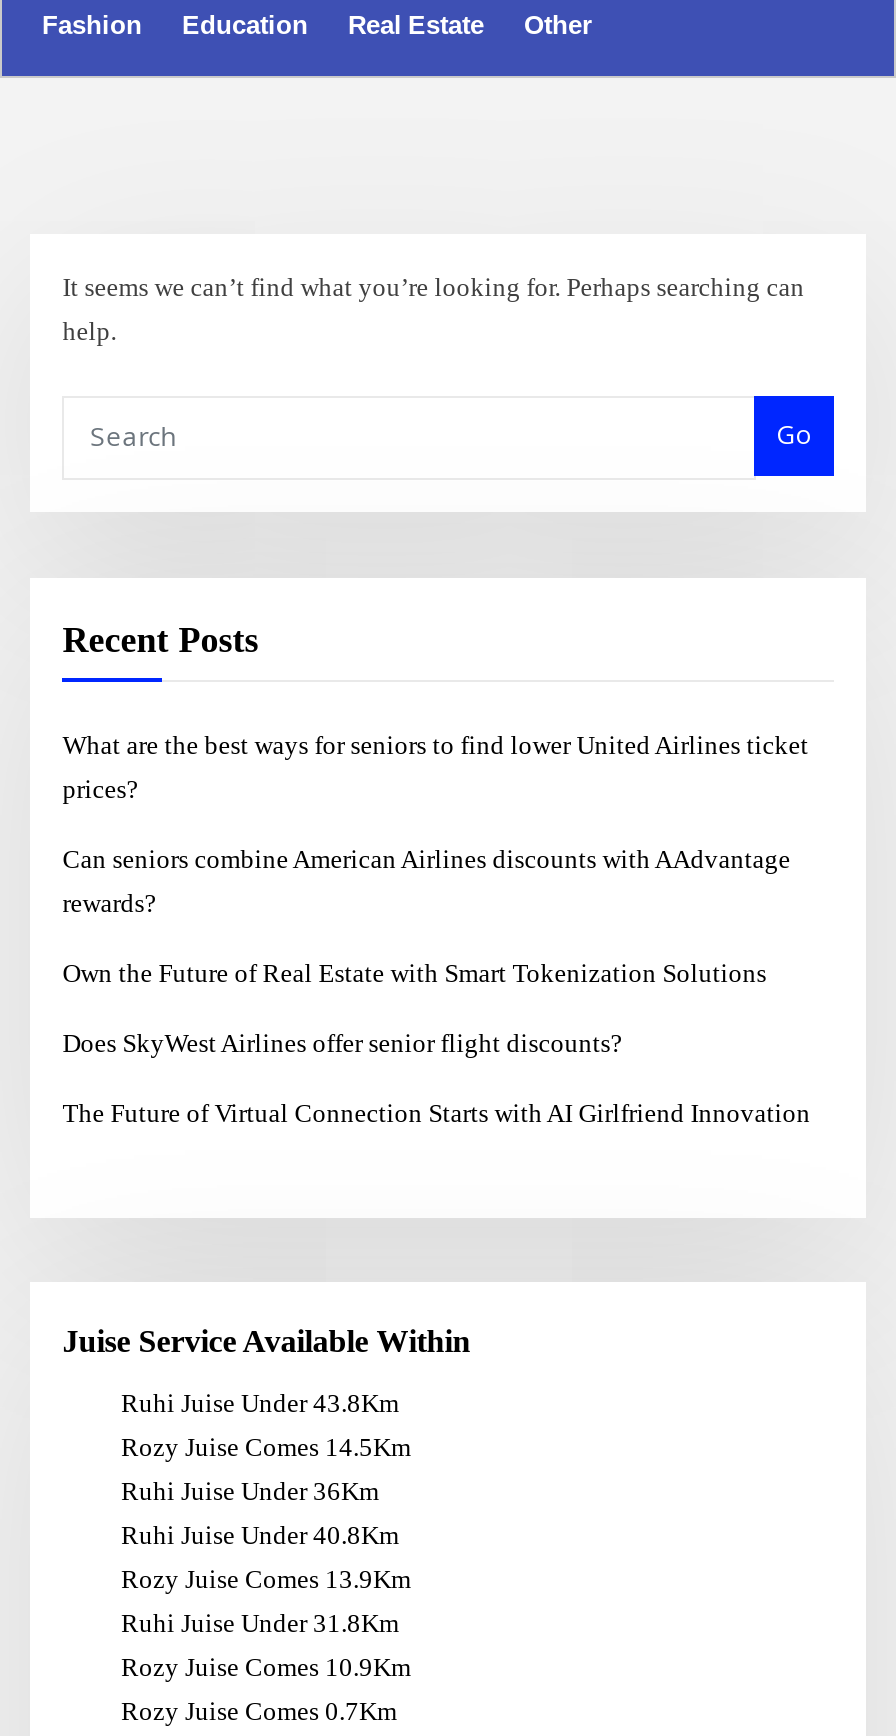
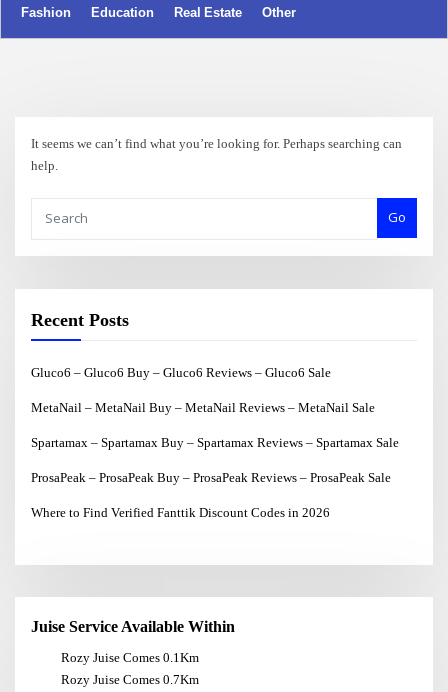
- What are the best ways for seniors to find lower United Airlines ticket
- prices?
- Can seniors combine American Airlines discounts with AAdvantage
- rewards?
- Own the Future of Real Estate with Smart Tokenization Solutions
- Does SkyWest Airlines offer senior flight discounts?
- The Future of Virtual Connection Starts with AI Girlfriend Innovation
+ Gluco6 – Gluco6 Buy – Gluco6 Reviews – Gluco6 Sale
+ MetaNail – MetaNail Buy – MetaNail Reviews – MetaNail Sale
+ Spartamax – Spartamax Buy – Spartamax Reviews – Spartamax Sale
+ ProsaPeak – ProsaPeak Buy – ProsaPeak Reviews – ProsaPeak Sale
+ Where to Find Verified Fanttik Discount Codes in 2026

- Ruhi Juise Under 43.8Km
- Rozy Juise Comes 14.5Km
- Ruhi Juise Under 36Km
- Ruhi Juise Under 40.8Km
- Rozy Juise Comes 13.9Km
- Ruhi Juise Under 31.8Km
- Rozy Juise Comes 10.9Km
+ Rozy Juise Comes 0.1Km
